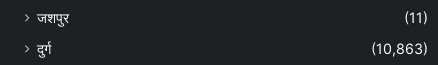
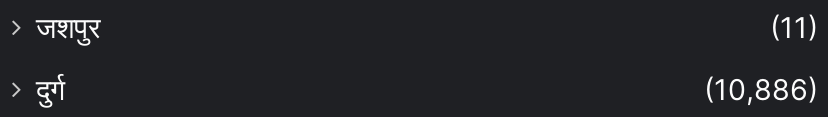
- (10,863)
+ (10,886)
